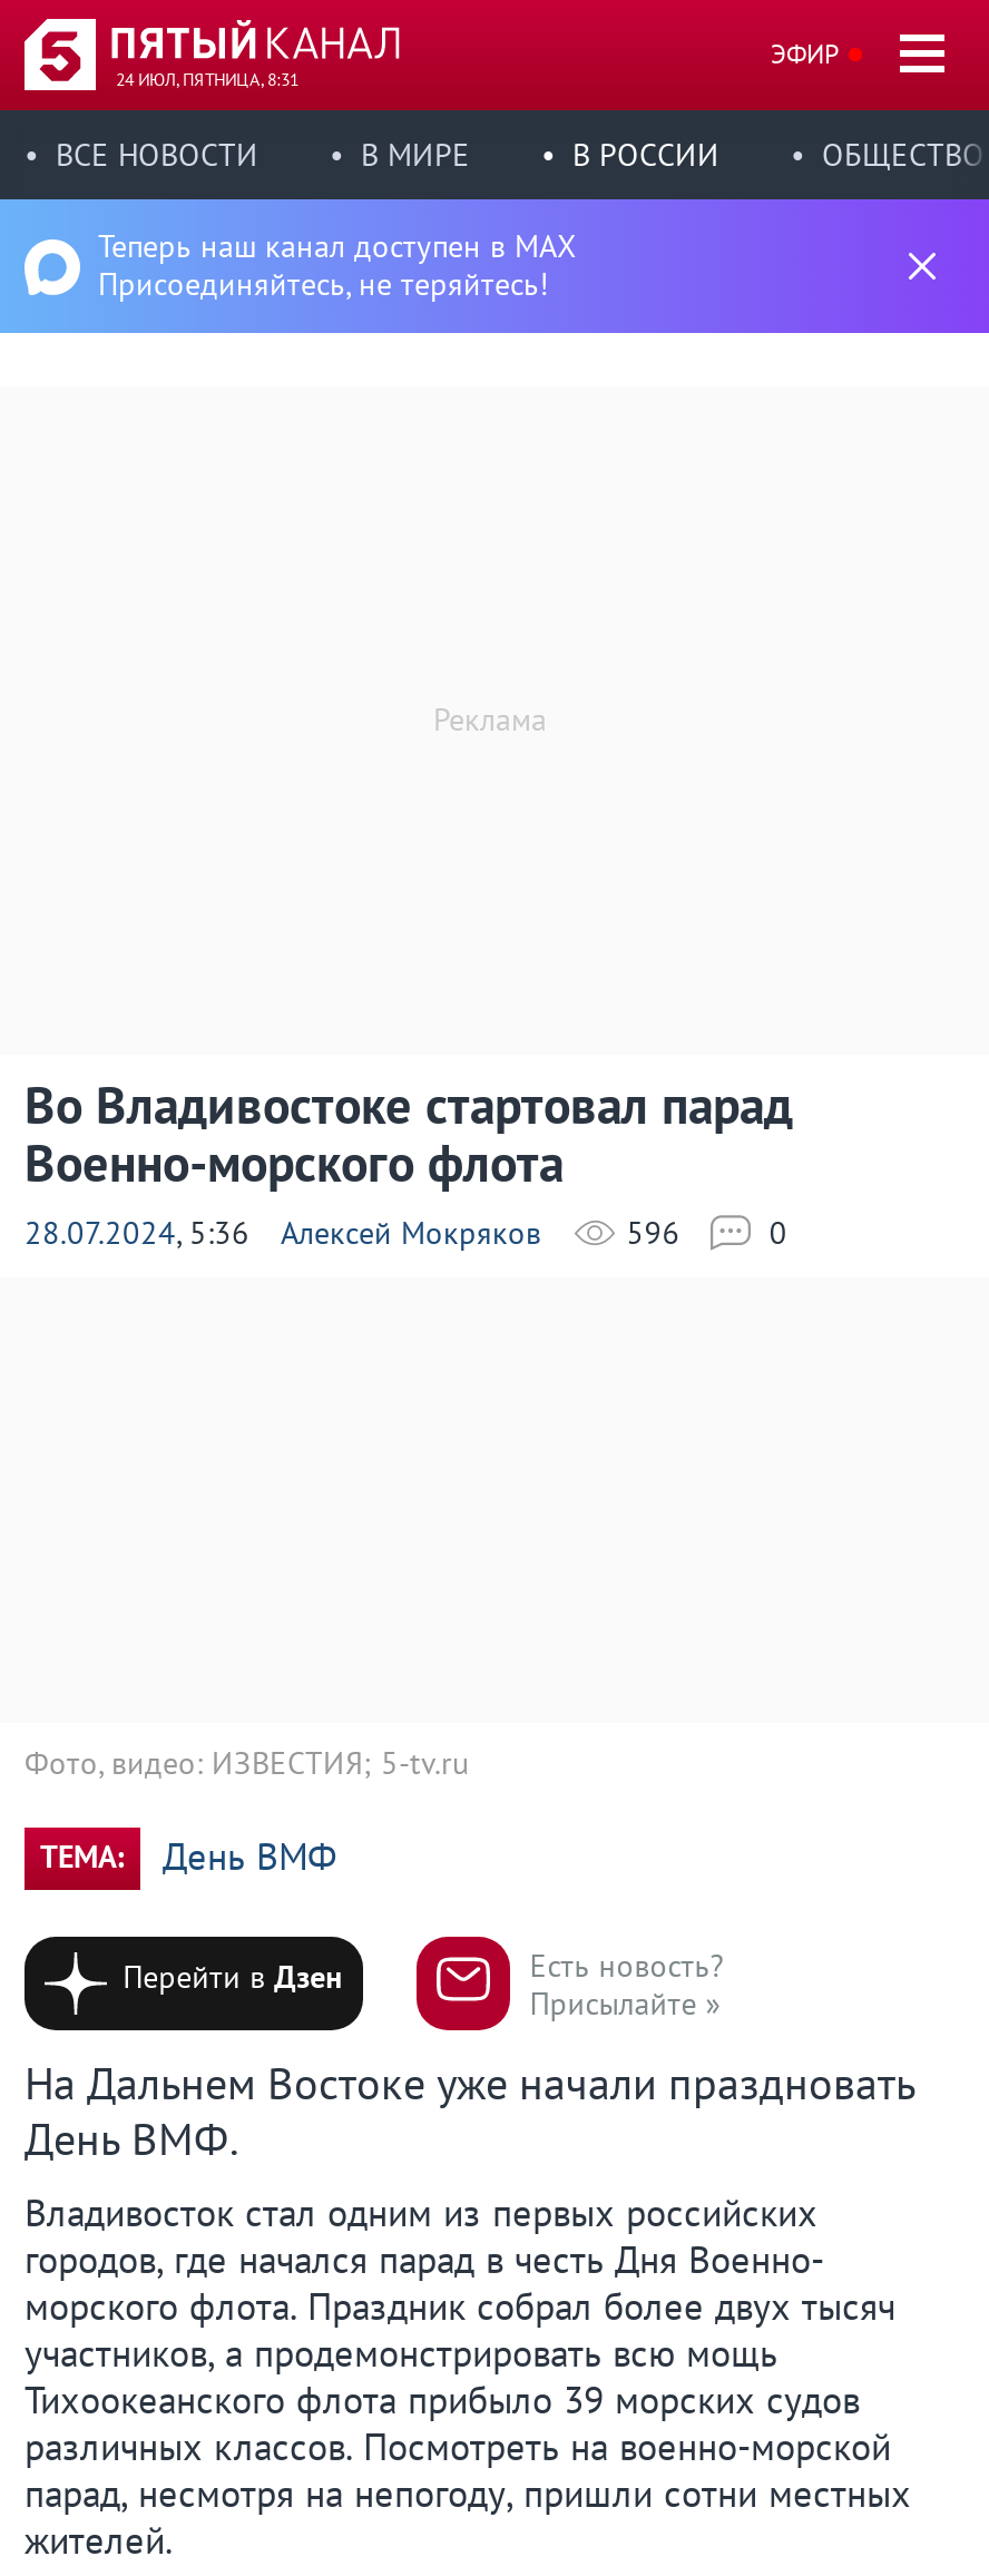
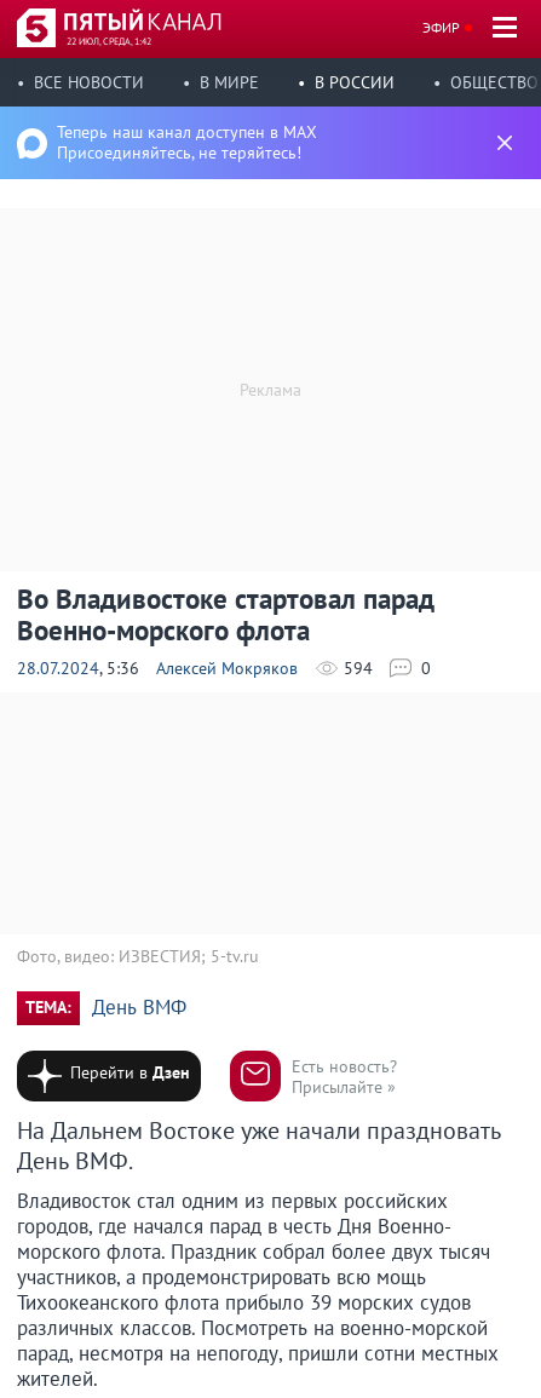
- 24 ИЮЛ, ПЯТНИЦА, 8:31
+ 22 ИЮЛ, СРЕДА, 1:42

- 596
+ 594
